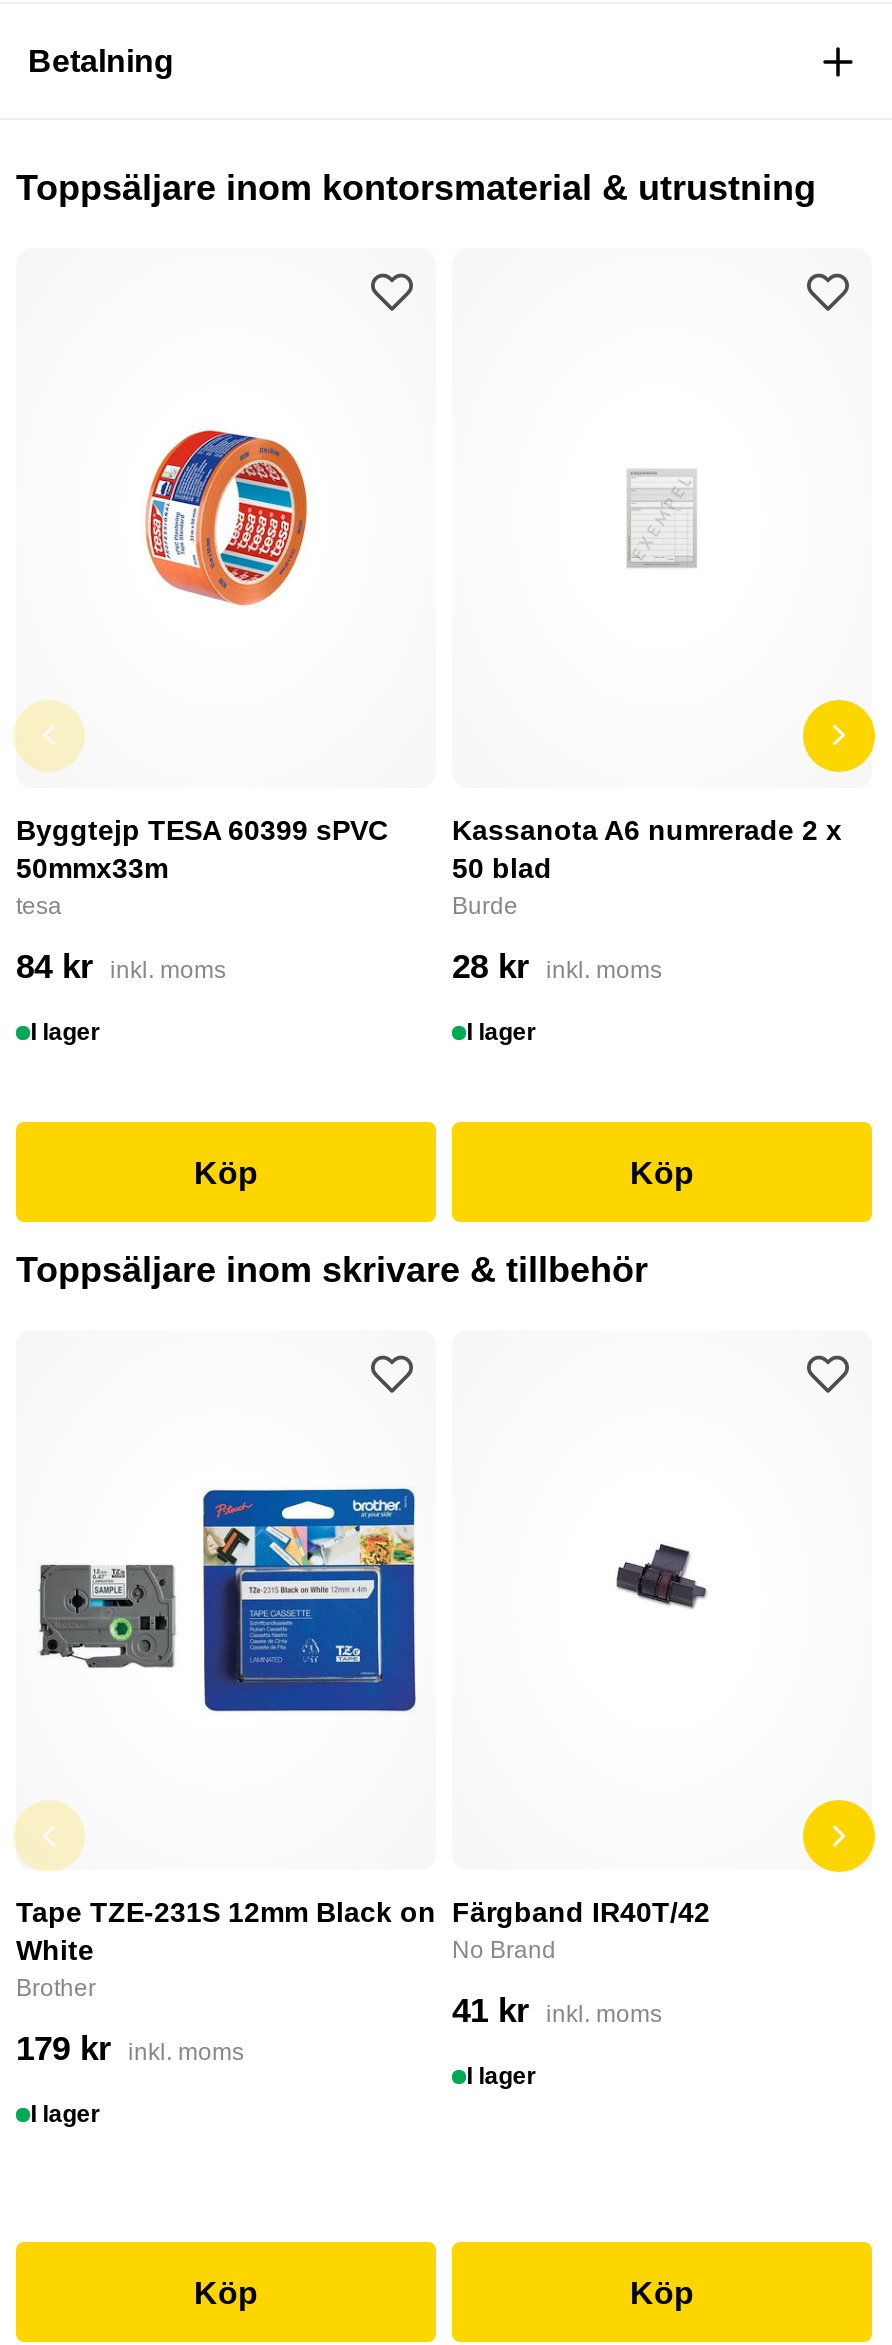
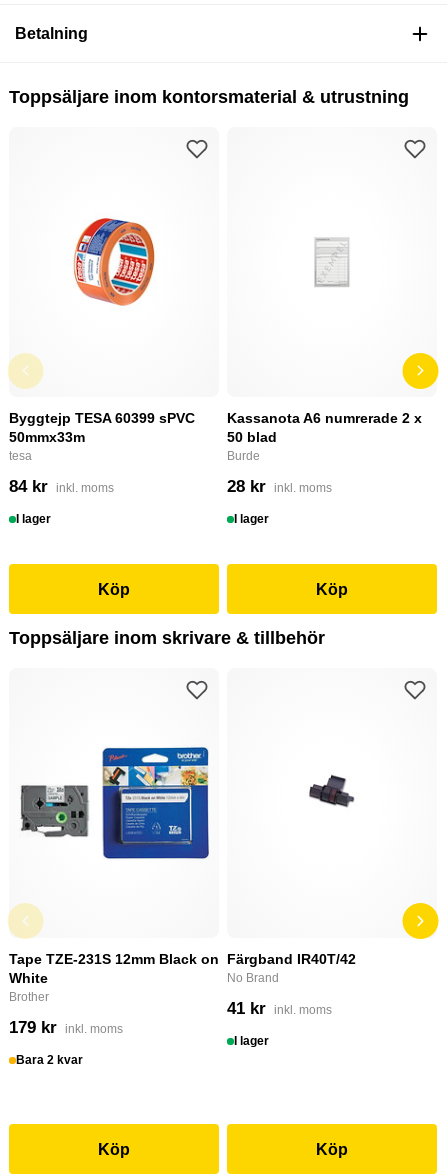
- I lager
+ Bara 2 kvar
